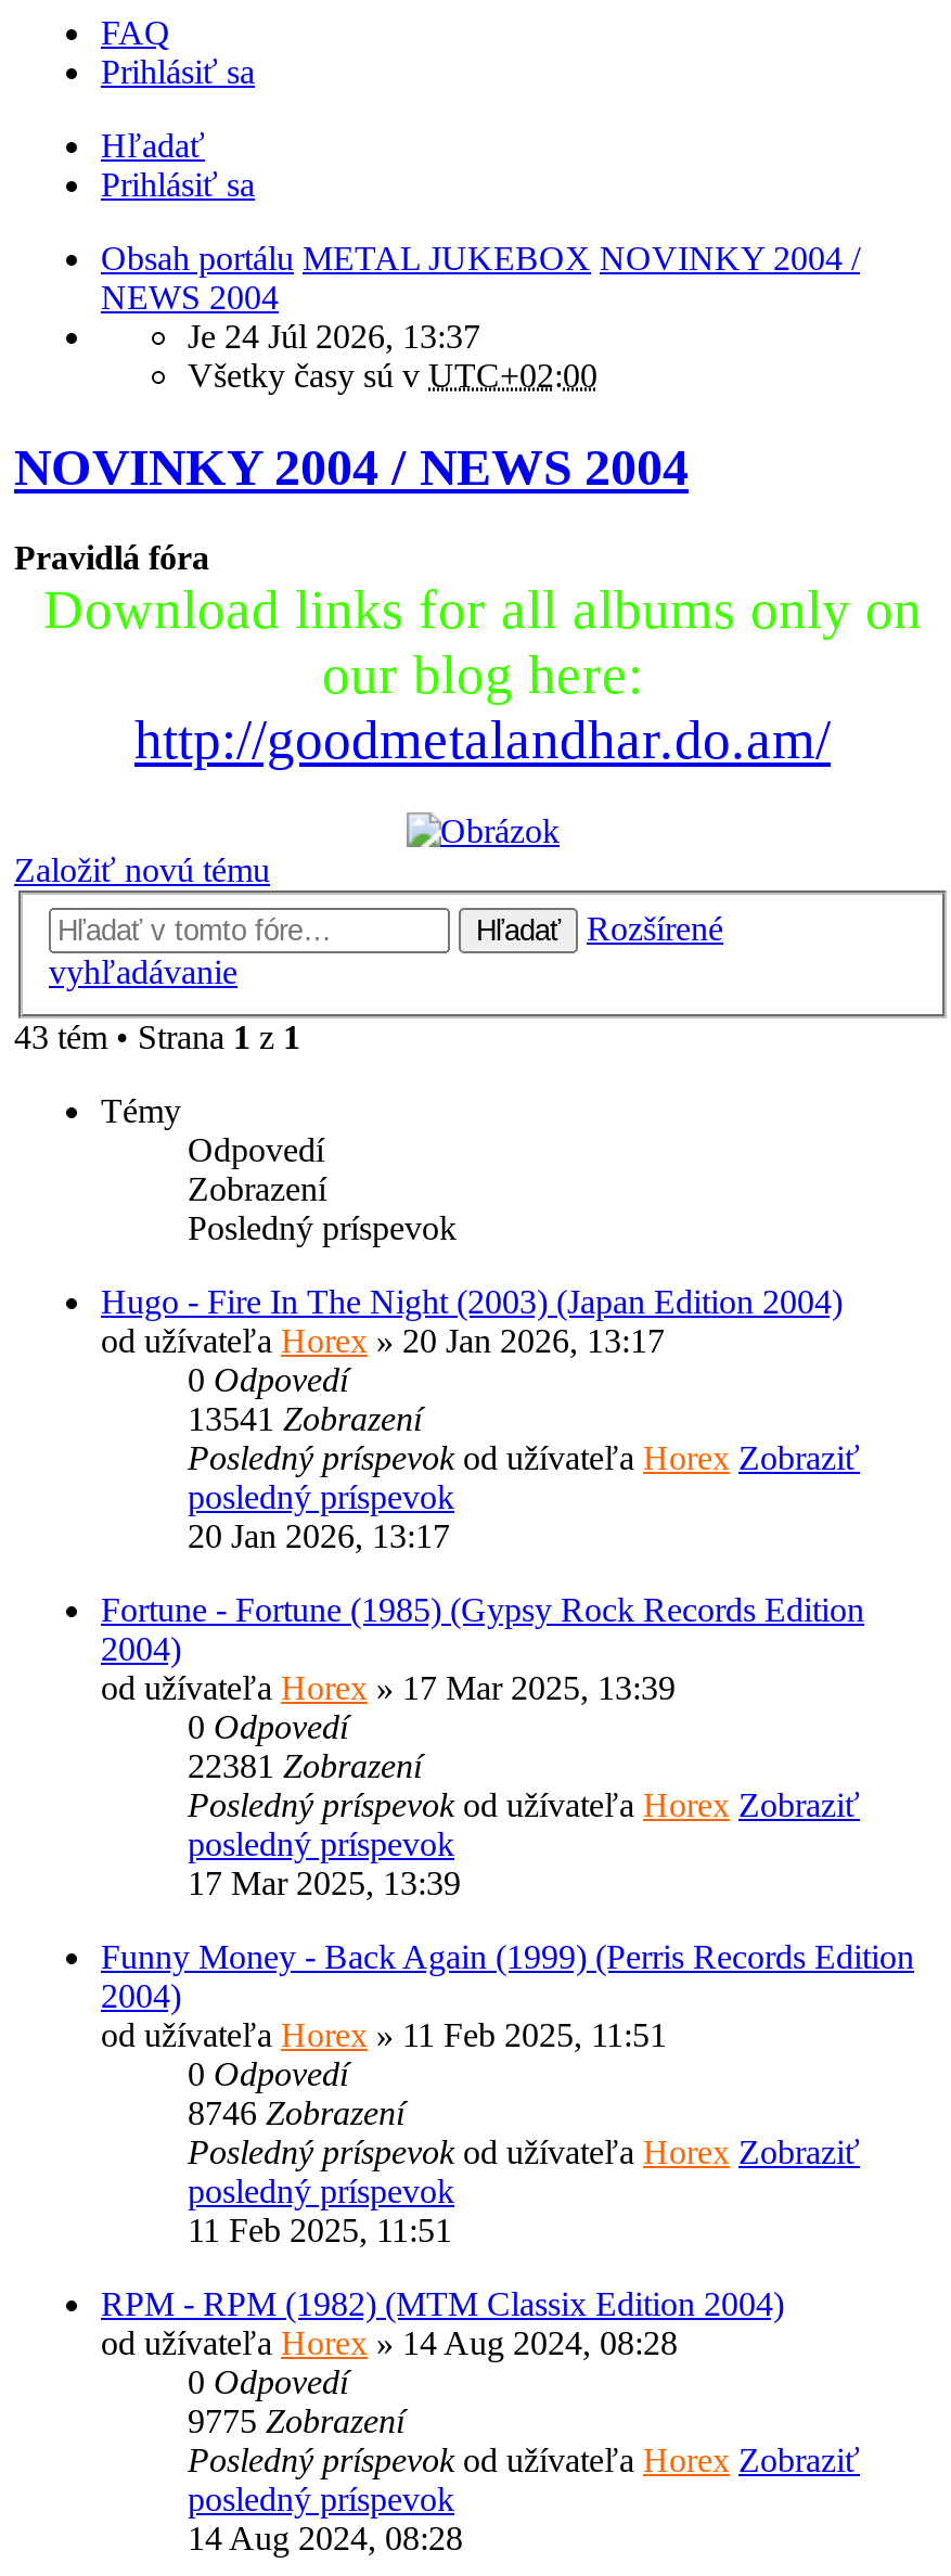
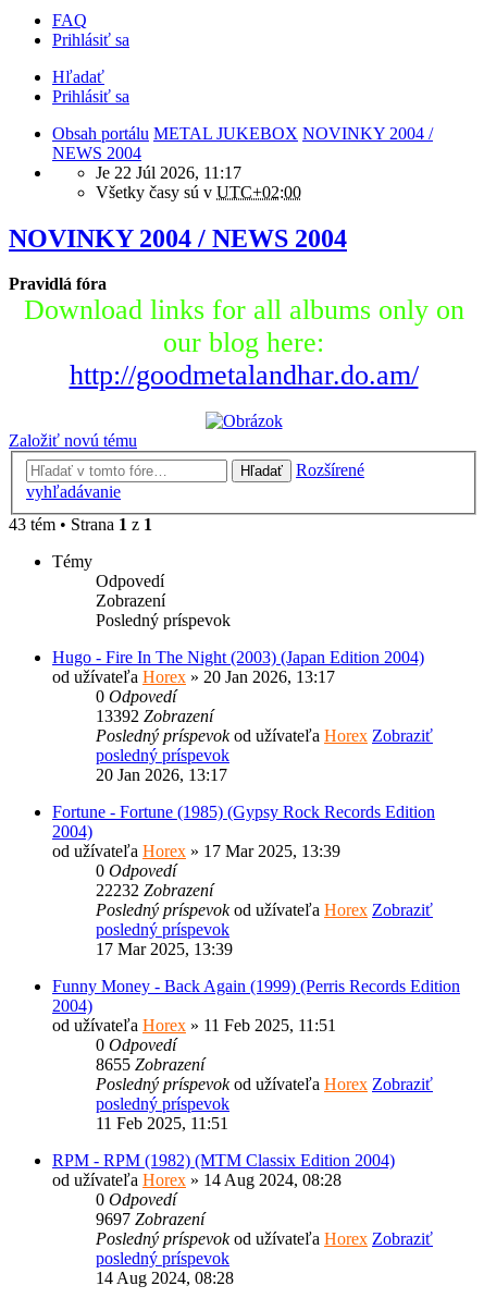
- Je 24 Júl 2026, 13:37
+ Je 22 Júl 2026, 11:17

- 13541 Zobrazení
+ 13392 Zobrazení

- 22381 Zobrazení
+ 22232 Zobrazení

- 8746Zobrazení
+ 8655Zobrazení

- 9775Zobrazení
+ 9697Zobrazení
